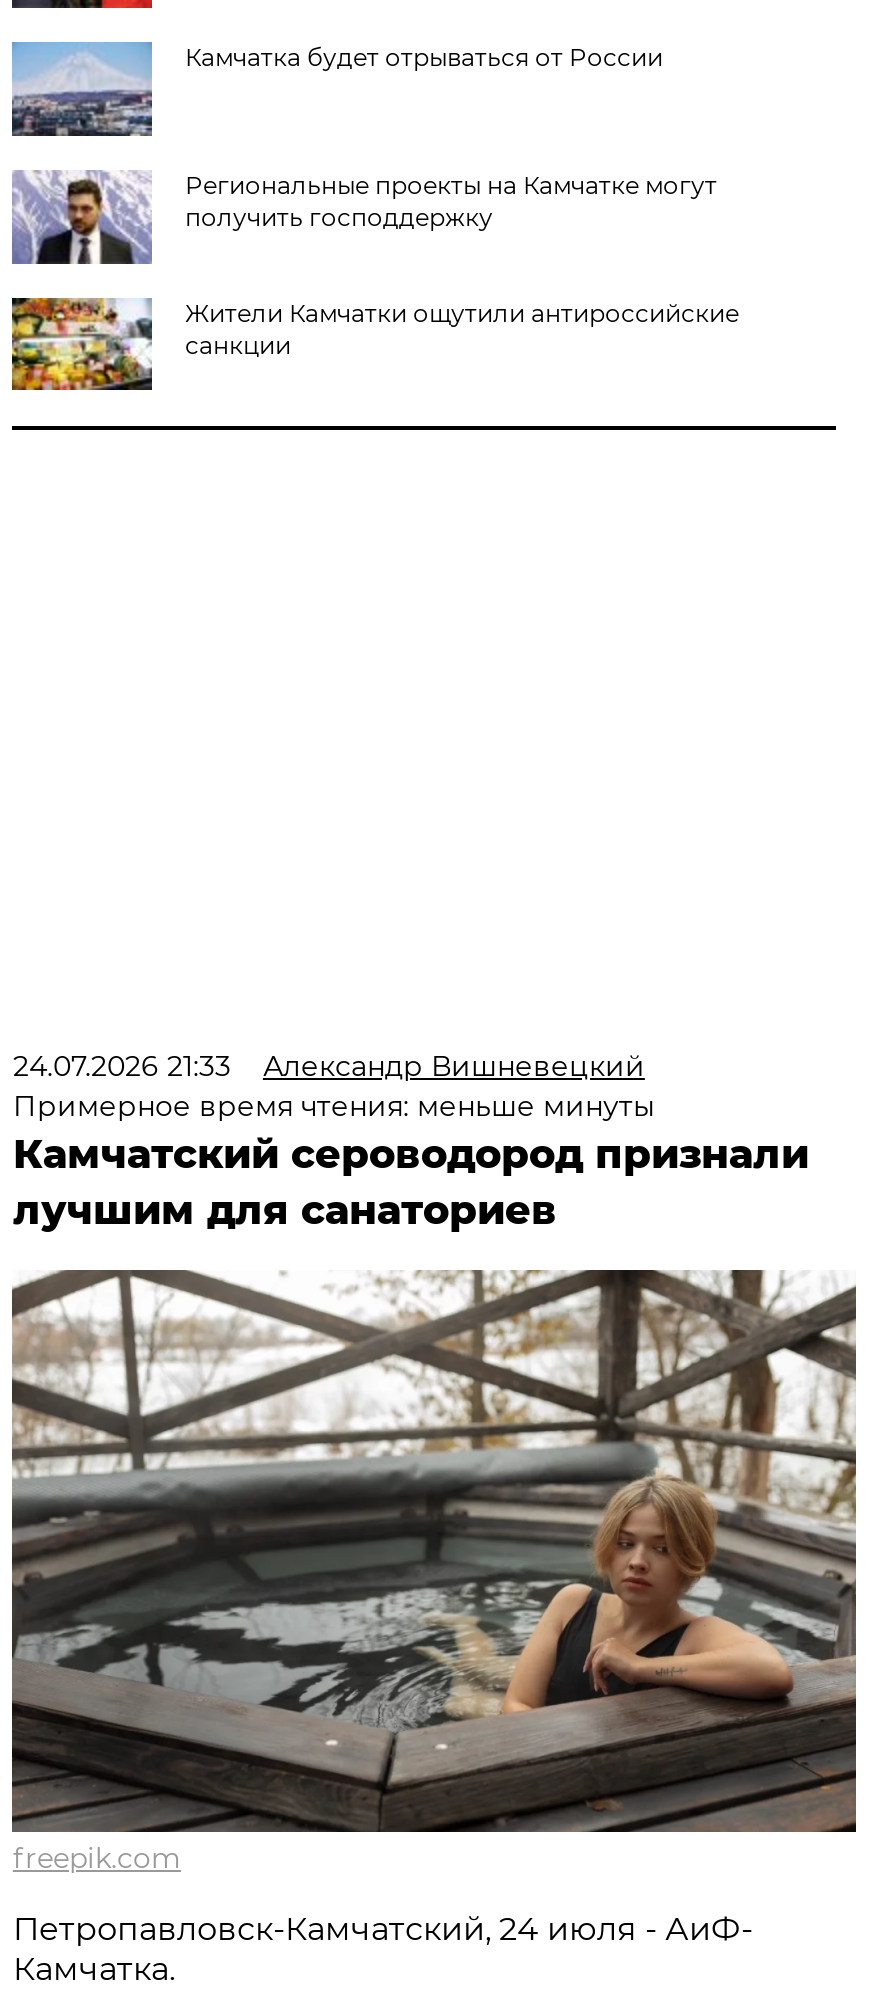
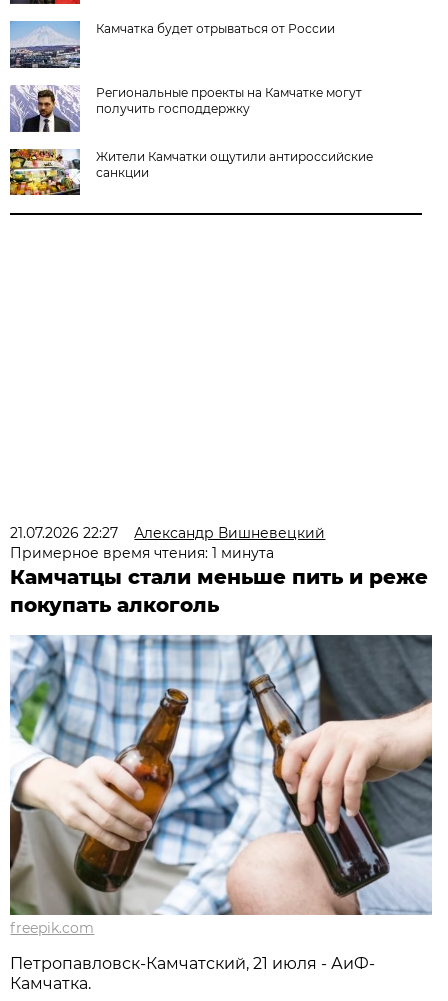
- 24.07.2026 21:33 Александр Вишневецкий
+ 21.07.2026 22:27 Александр Вишневецкий

- Примерное время чтения: меньше минуты
- Камчатский сероводород признали
- лучшим для санаториев
+ Примерное время чтения: 1 минута
+ Камчатцы стали меньше пить и реже
+ покупать алкоголь

- [image]
- Петропавловск-Камчатский, 24 июля - АиФ-
+ [image]
+ Петропавловск-Камчатский, 21 июля - АиФ-
